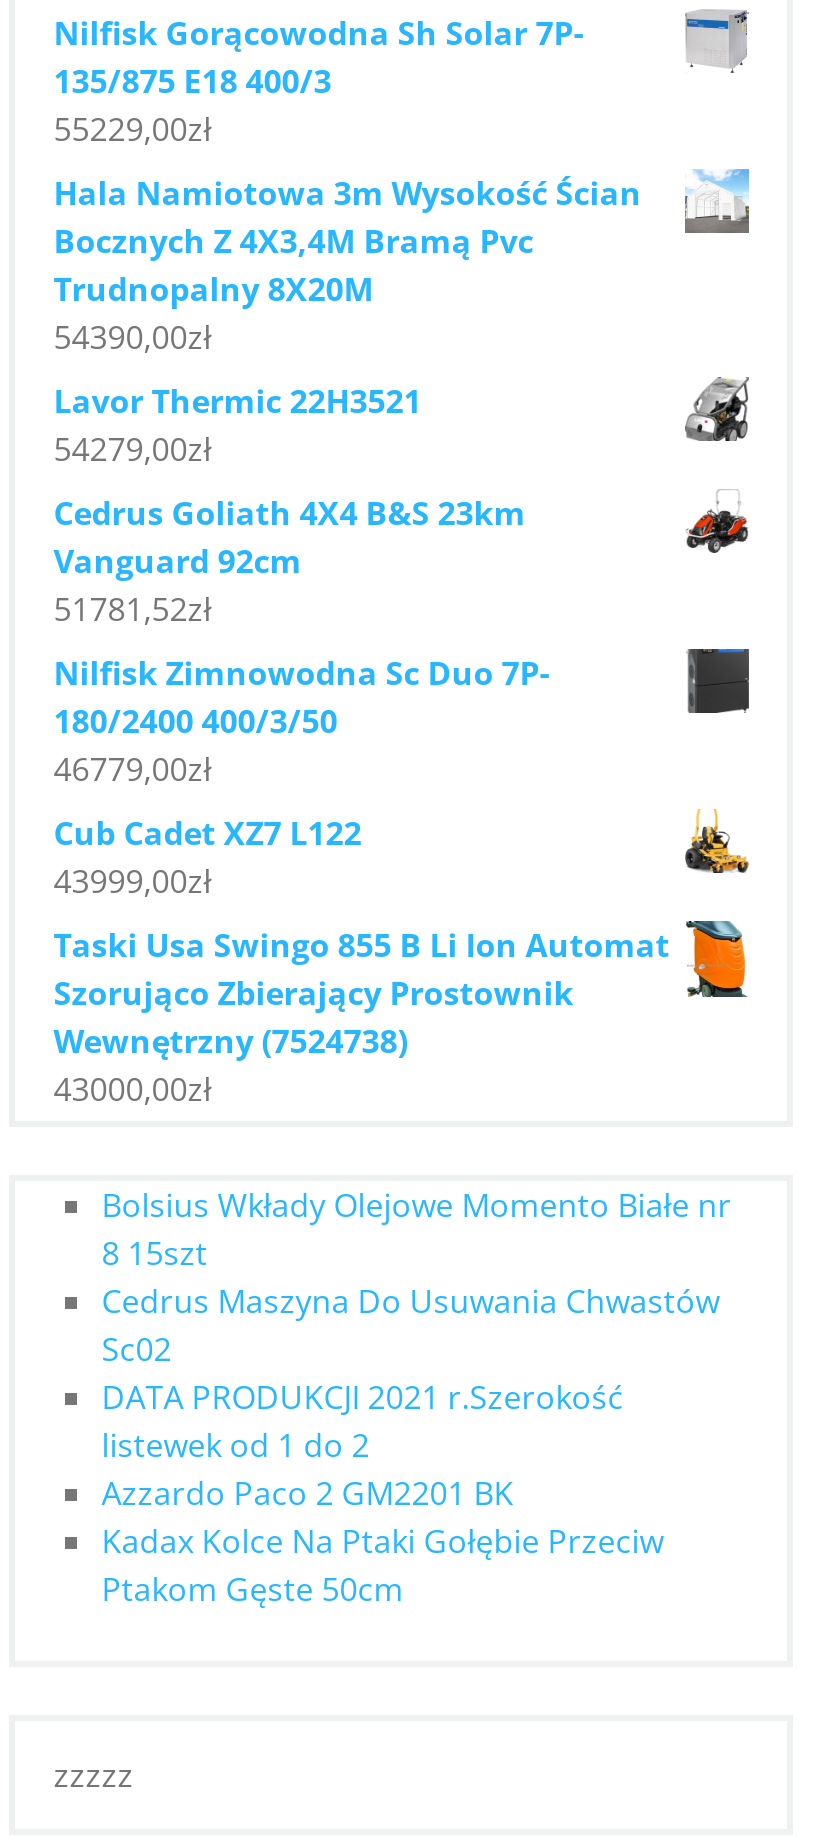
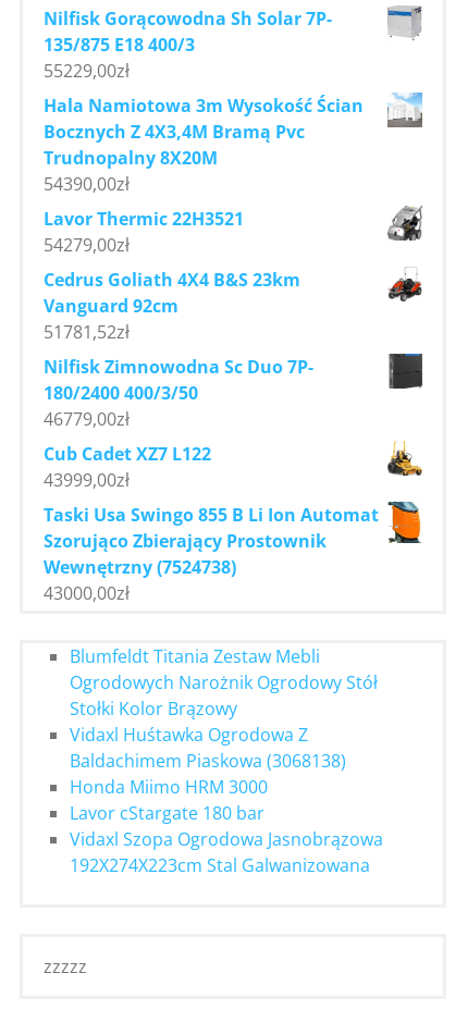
- Bolsius Wkłady Olejowe Momento Białe nr
- 8 15szt
- Cedrus Maszyna Do Usuwania Chwastów
- Sc02
- DATA PRODUKCJI 2021 r.Szerokość
- listewek od 1 do 2
- Azzardo Paco 2 GM2201 BK
- Kadax Kolce Na Ptaki Gołębie Przeciw
- Ptakom Gęste 50cm
+ Blumfeldt Titania Zestaw Mebli
+ Ogrodowych Narożnik Ogrodowy Stół
+ Stołki Kolor Brązowy
+ Vidaxl Huśtawka Ogrodowa Z
+ Baldachimem Piaskowa (3068138)
+ Honda Miimo HRM 3000
+ Lavor cStargate 180 bar
+ Vidaxl Szopa Ogrodowa Jasnobrązowa
+ 192X274X223cm Stal Galwanizowana
